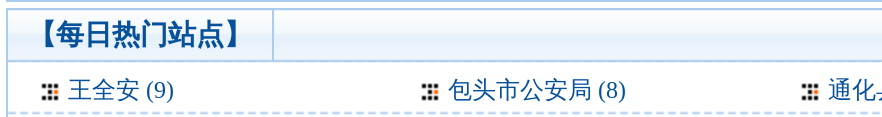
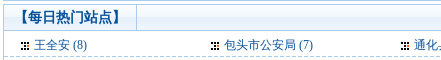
- 王全安(9)
+ 王全安(8)

- 包头市公安局(8)
+ 包头市公安局(7)
